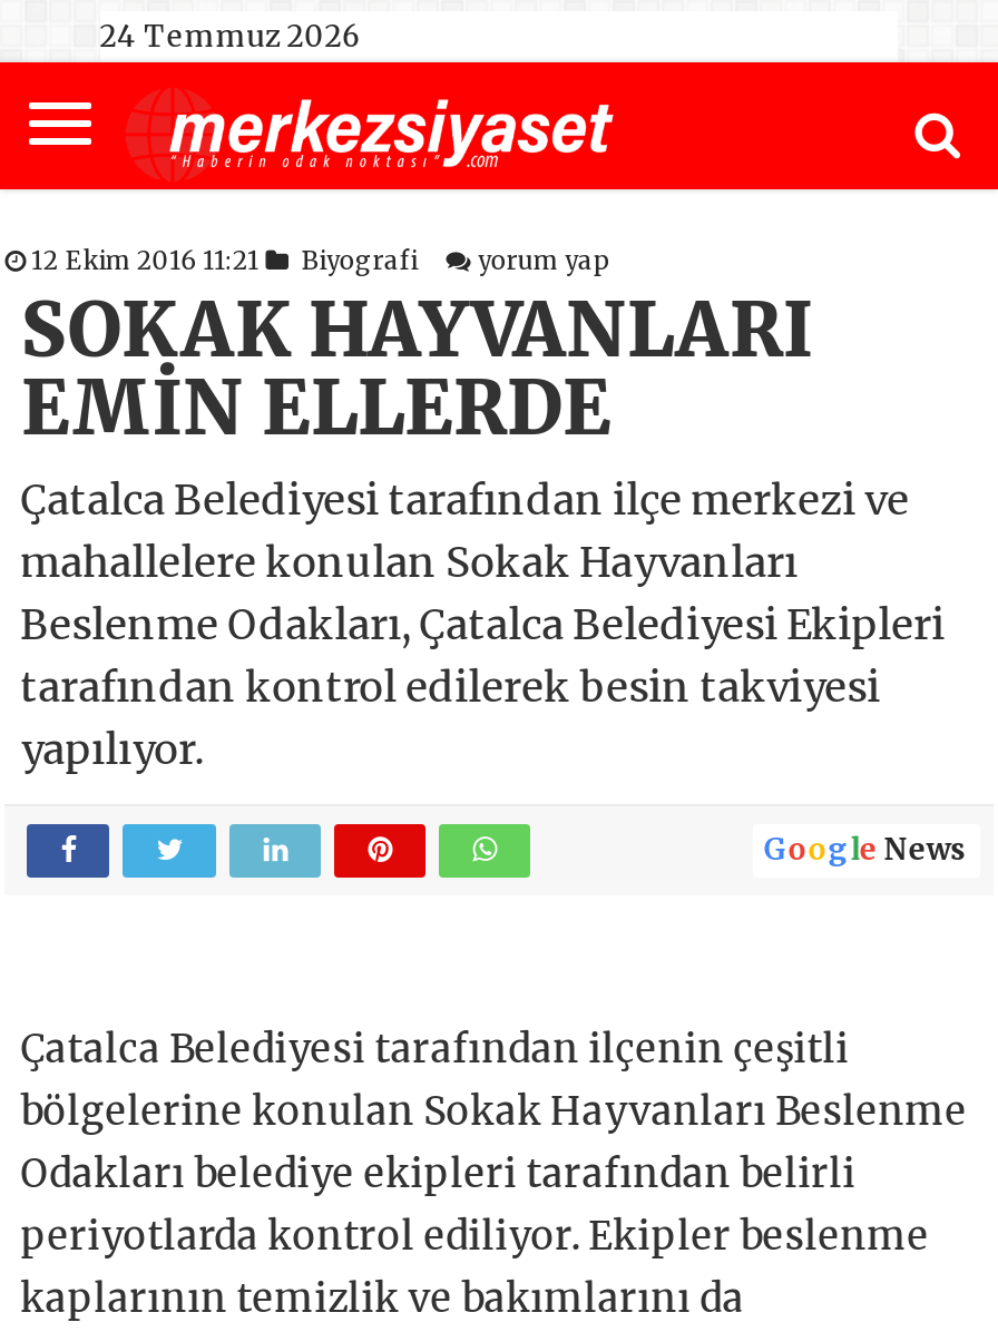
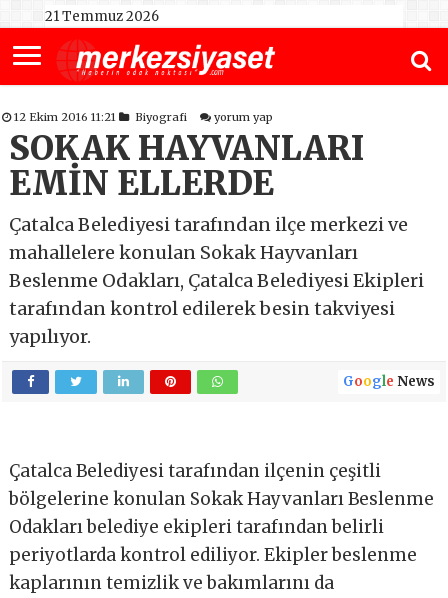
- 24 Temmuz 2026
+ 21 Temmuz 2026
